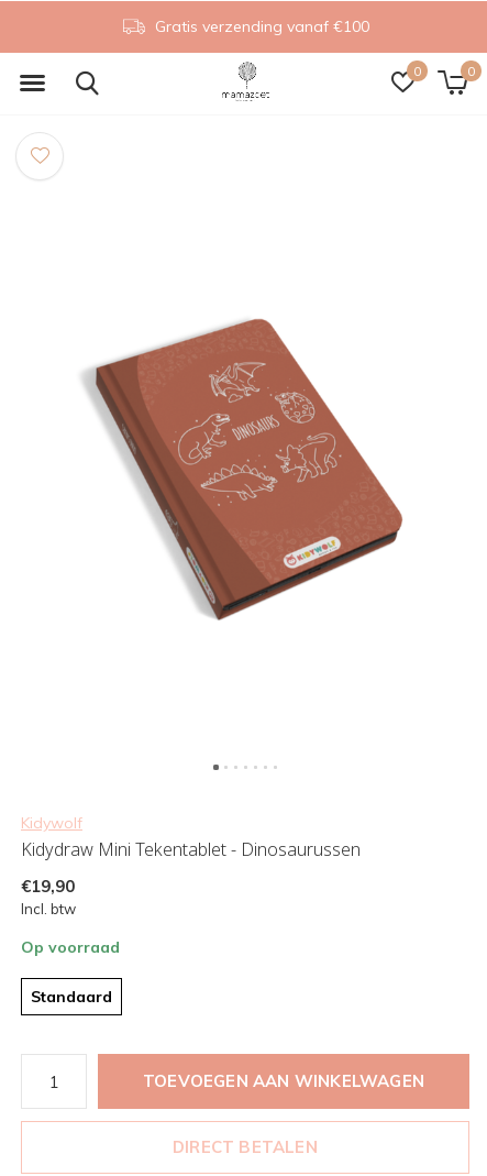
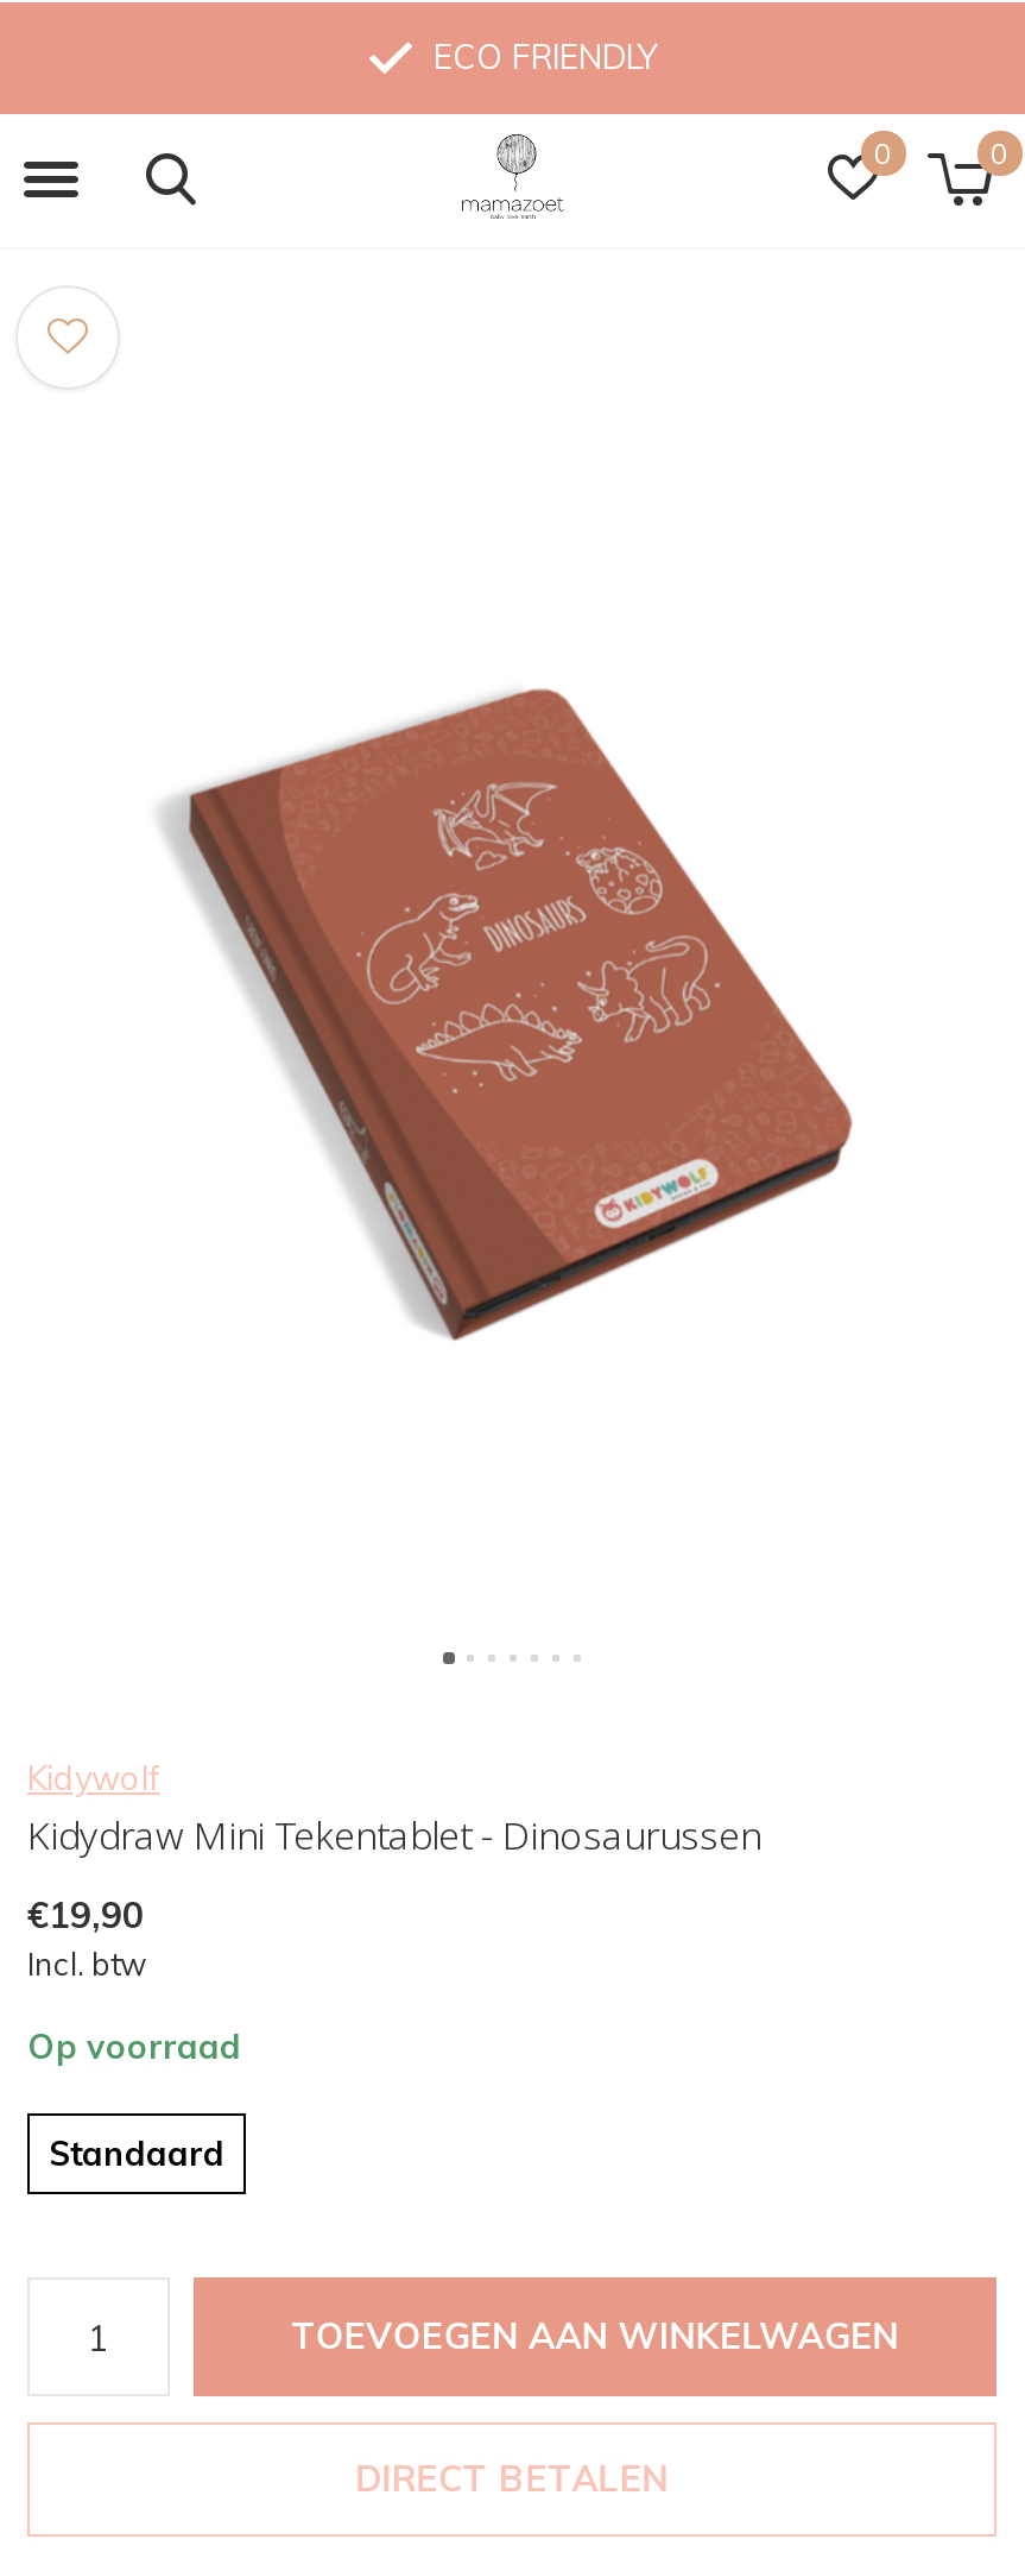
- Gratis verzending vanaf €100
+ ECO FRIENDLY
